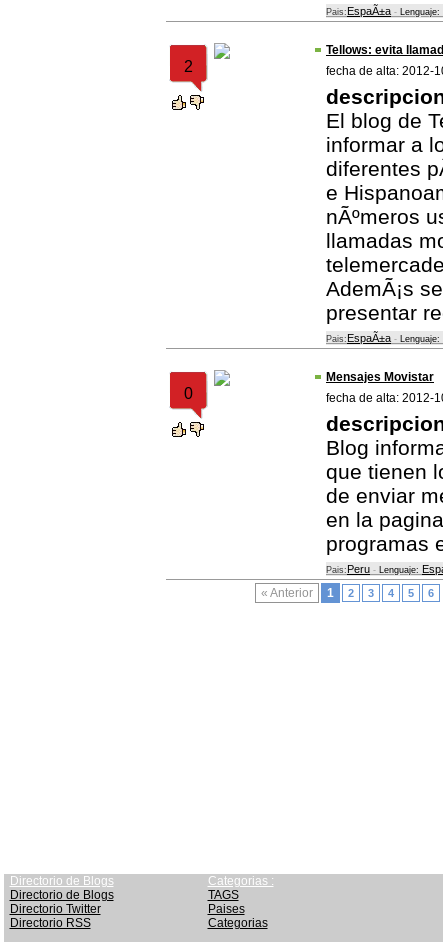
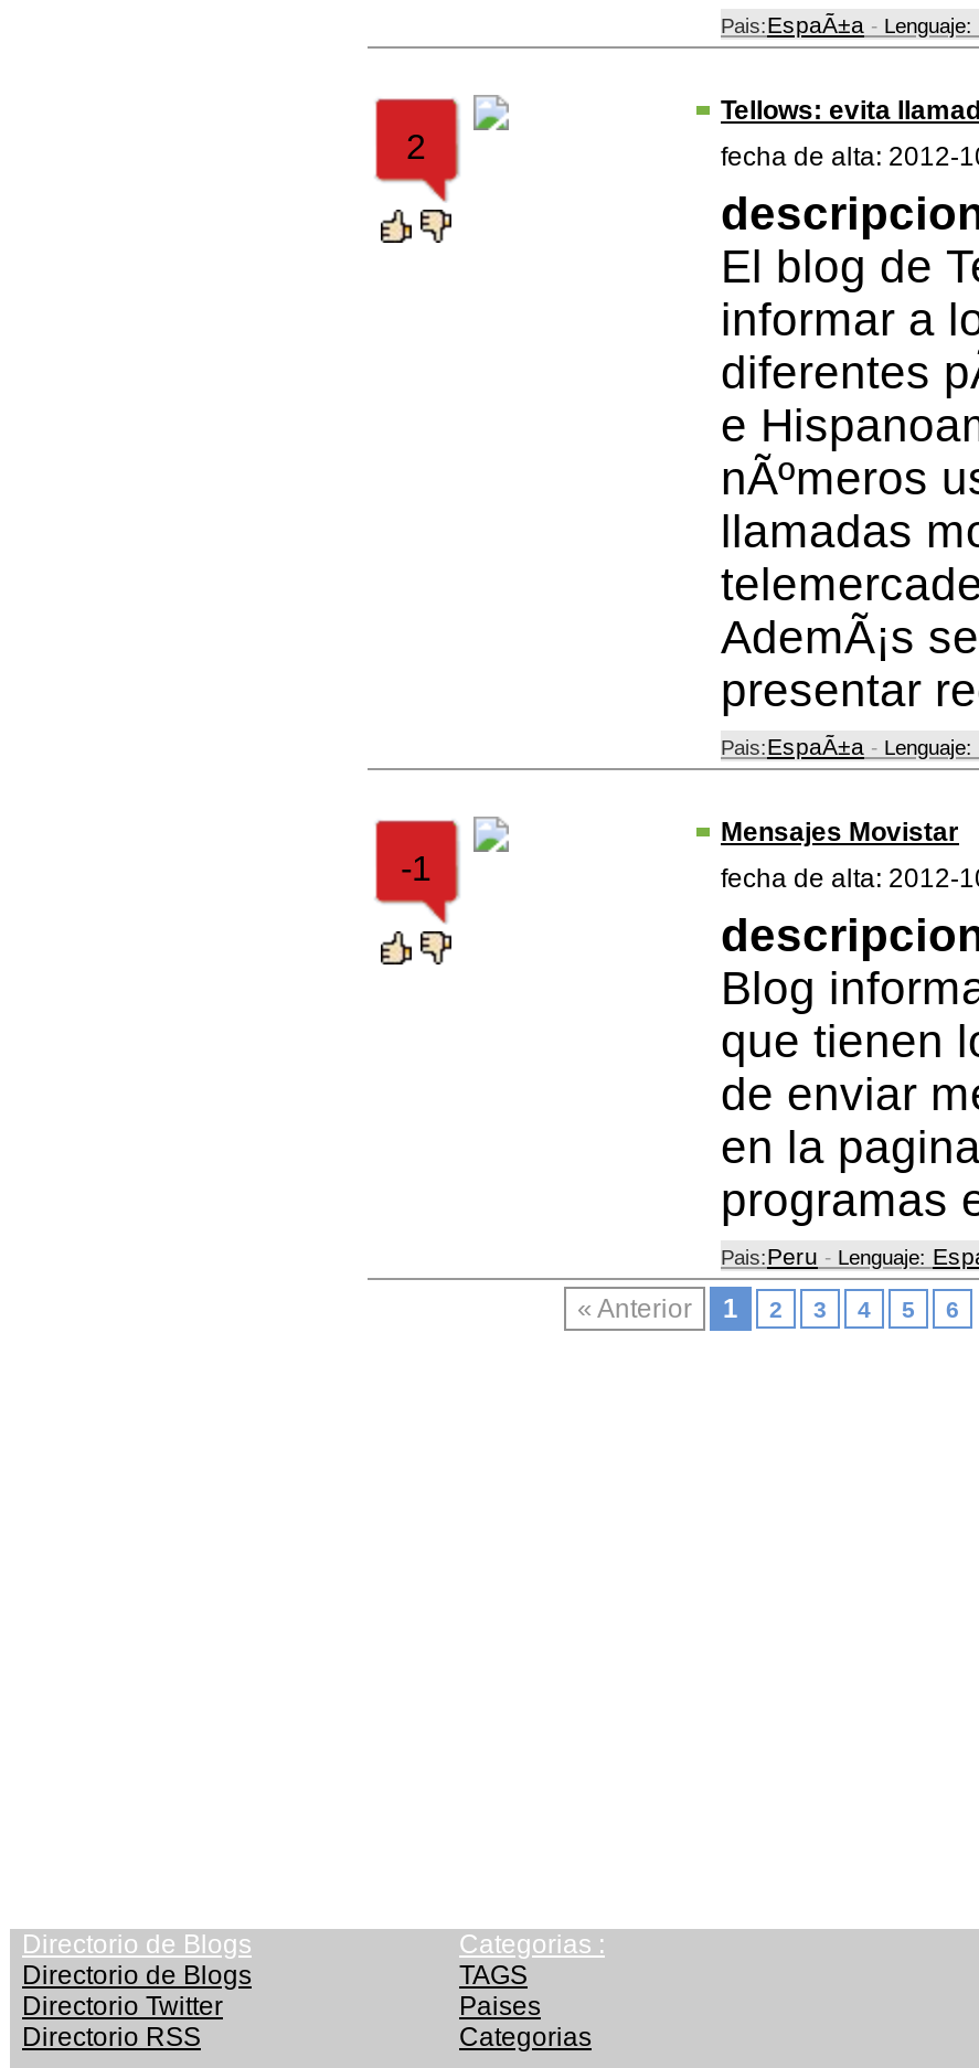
- 0
+ -1
